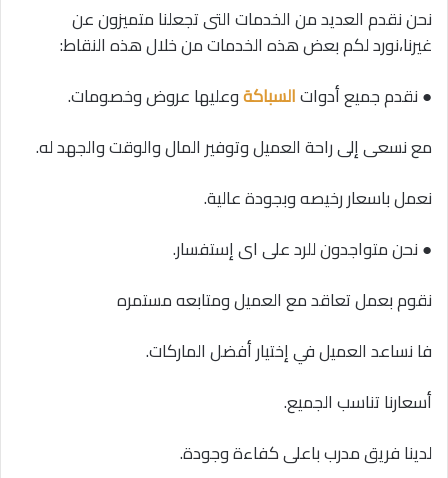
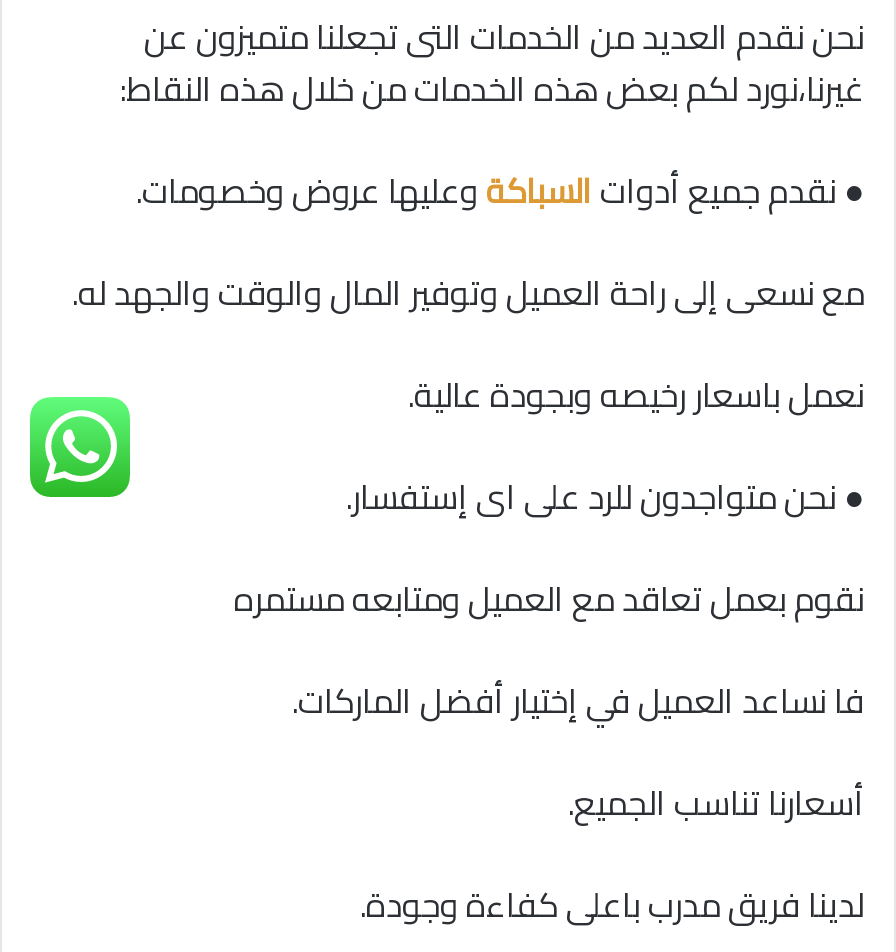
+ [image]
